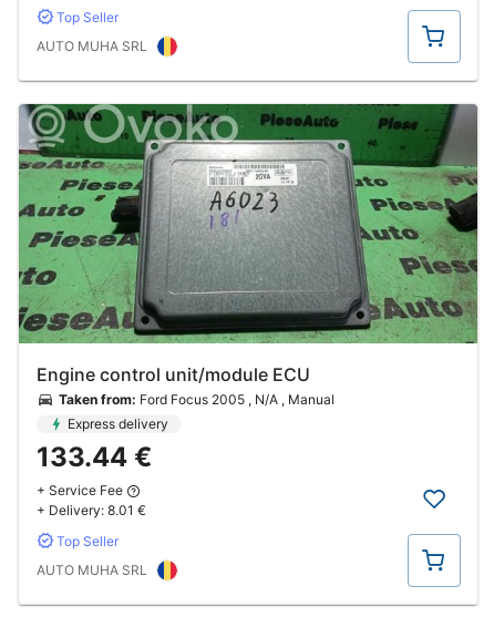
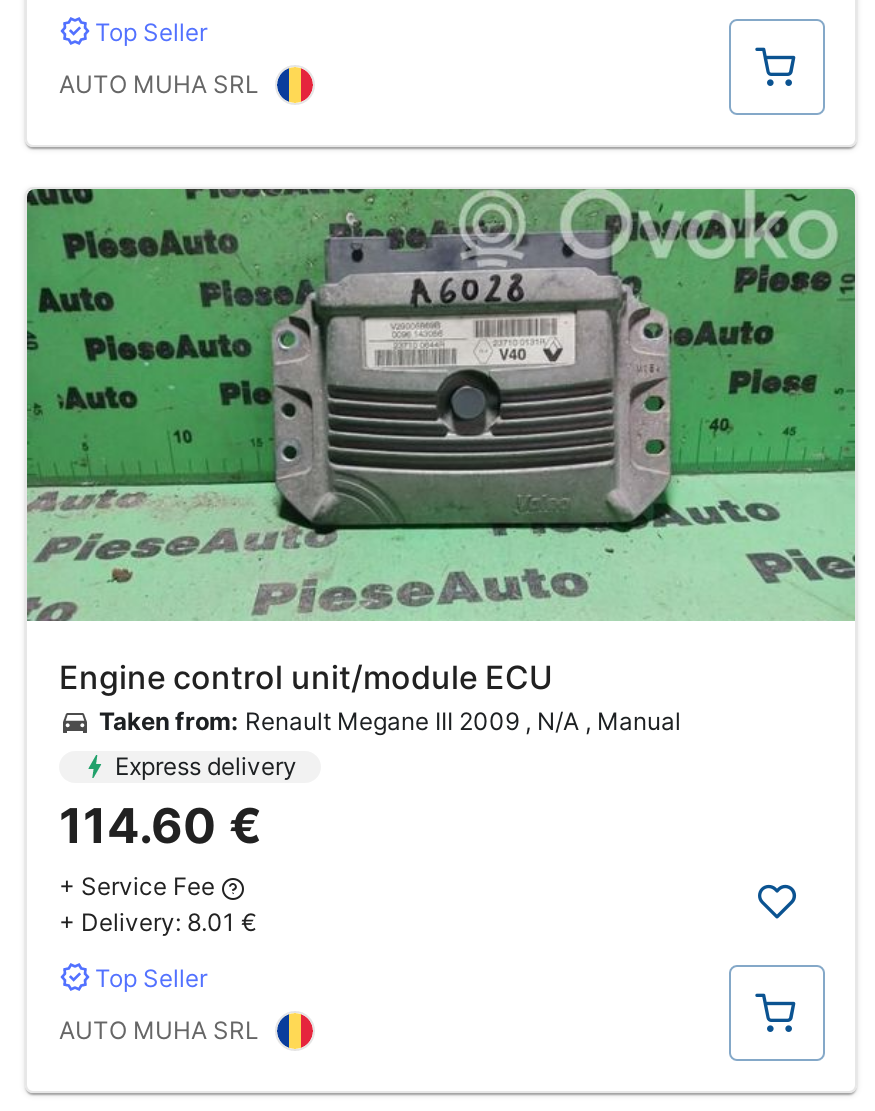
- [image]
+ [image]

- Taken from: Ford Focus 2005 , N/A , Manual
+ Taken from: Renault Megane III 2009 , N/A , Manual

- 133.44 €
+ 114.60 €
